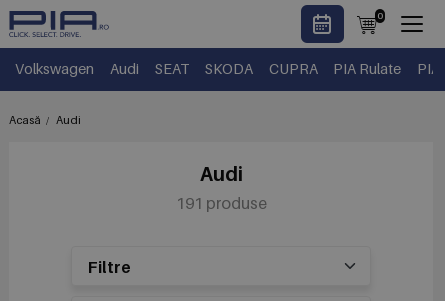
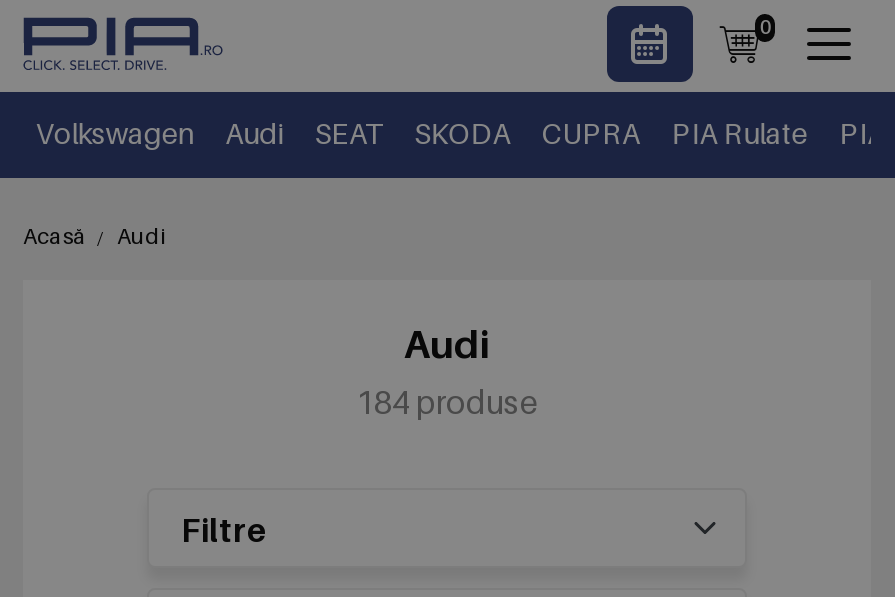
- 191 produse
+ 184 produse
